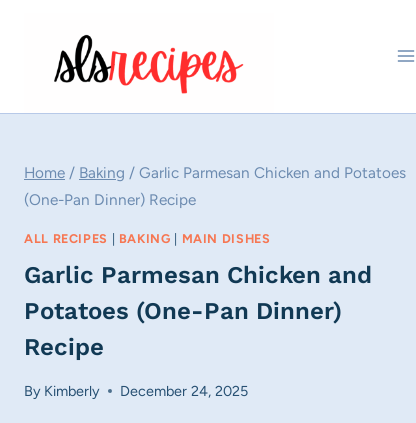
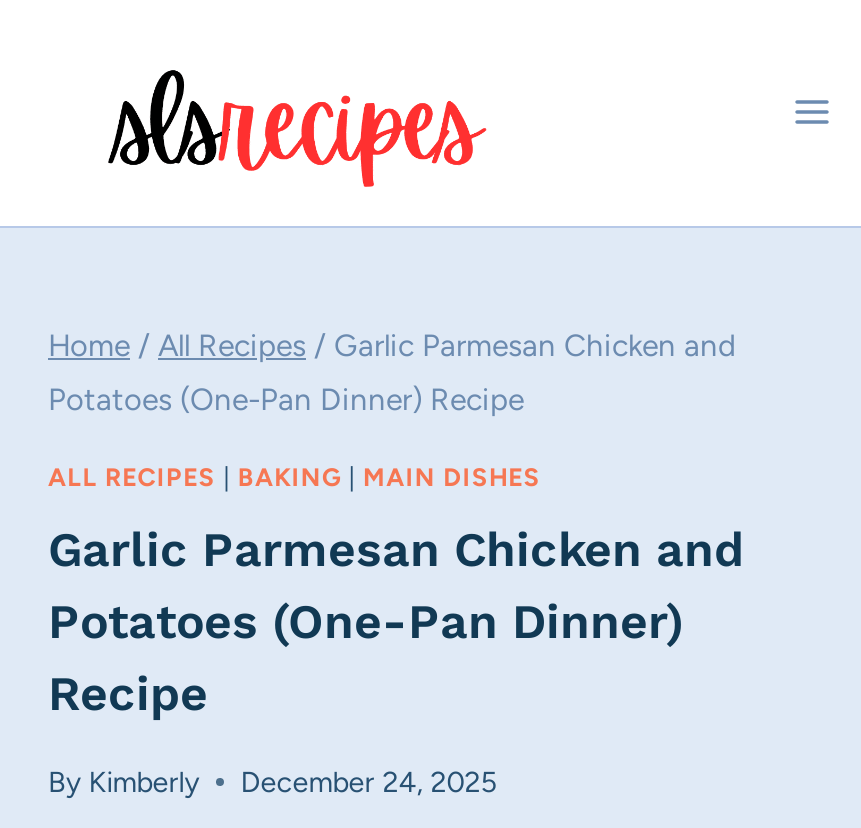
- Home / Baking / Garlic Parmesan Chicken and Potatoes
- (One-Pan Dinner) Recipe
+ Home / All Recipes / Garlic Parmesan Chicken and
+ Potatoes (One-Pan Dinner) Recipe
